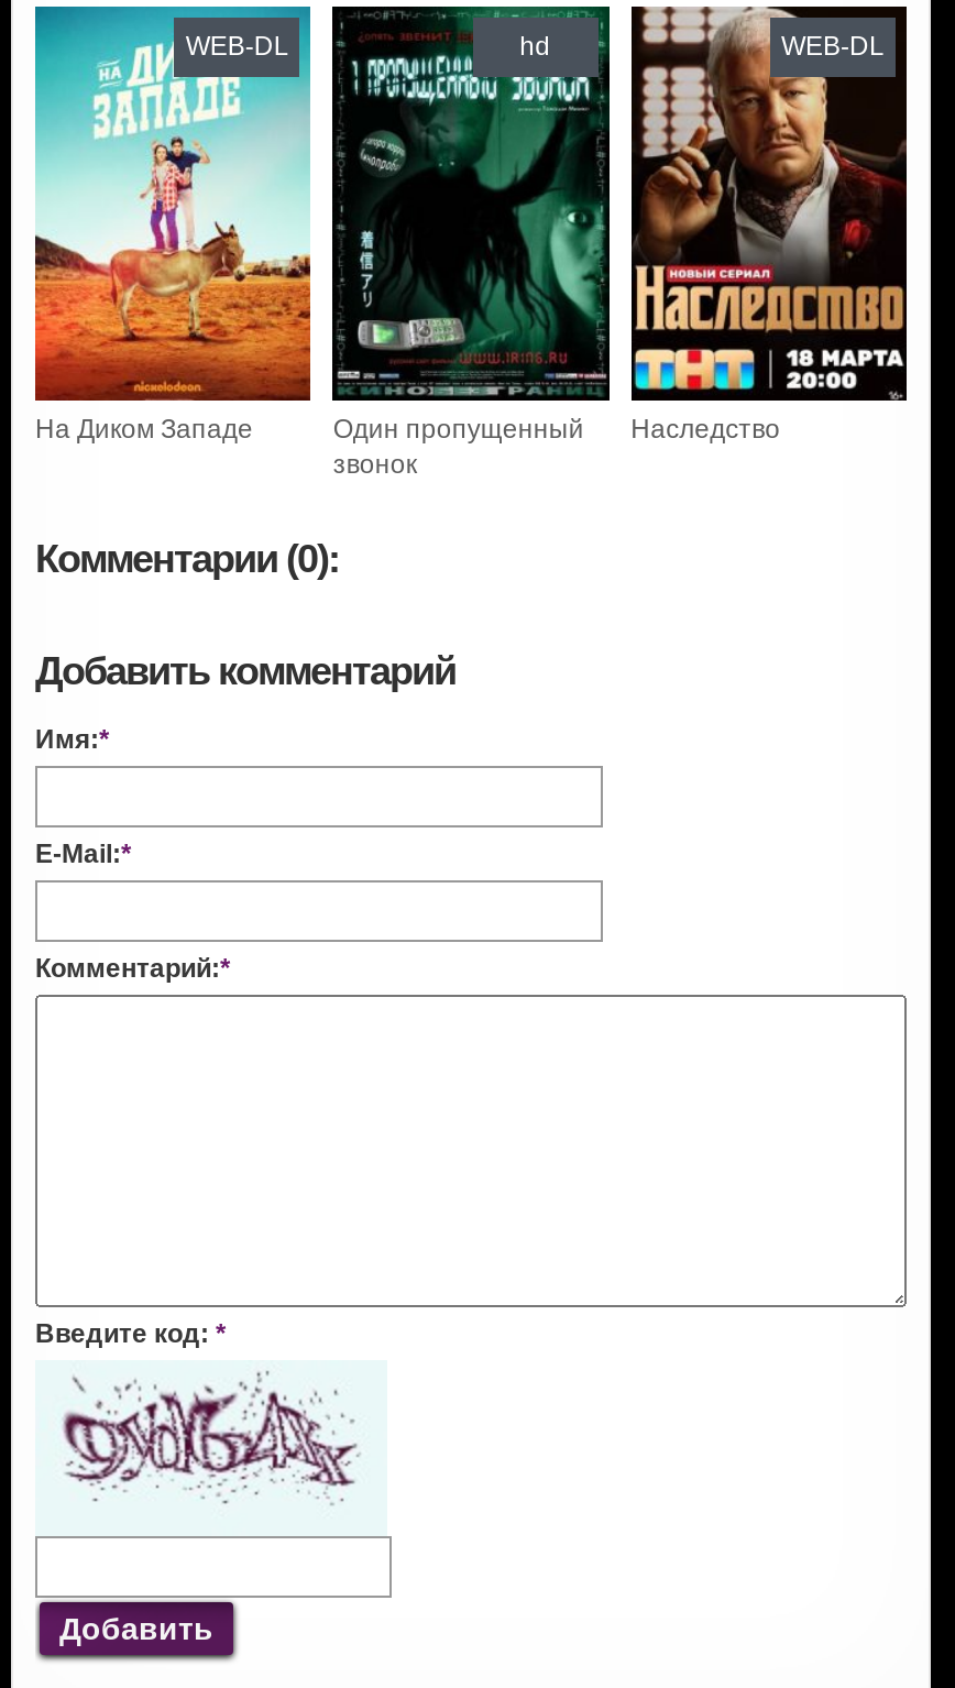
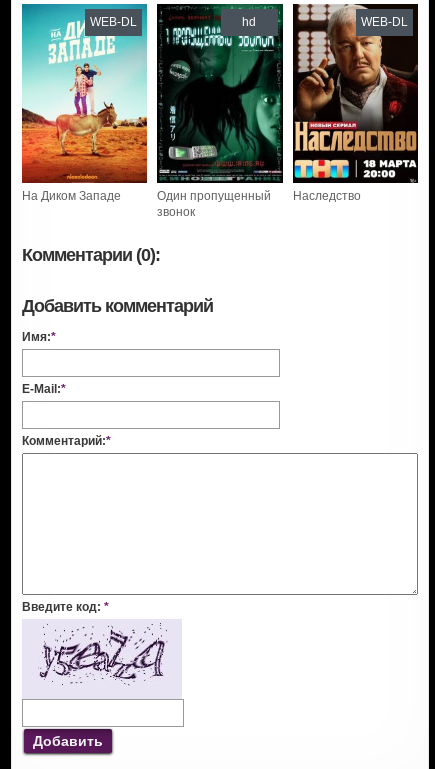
- [image]
+ [image]
